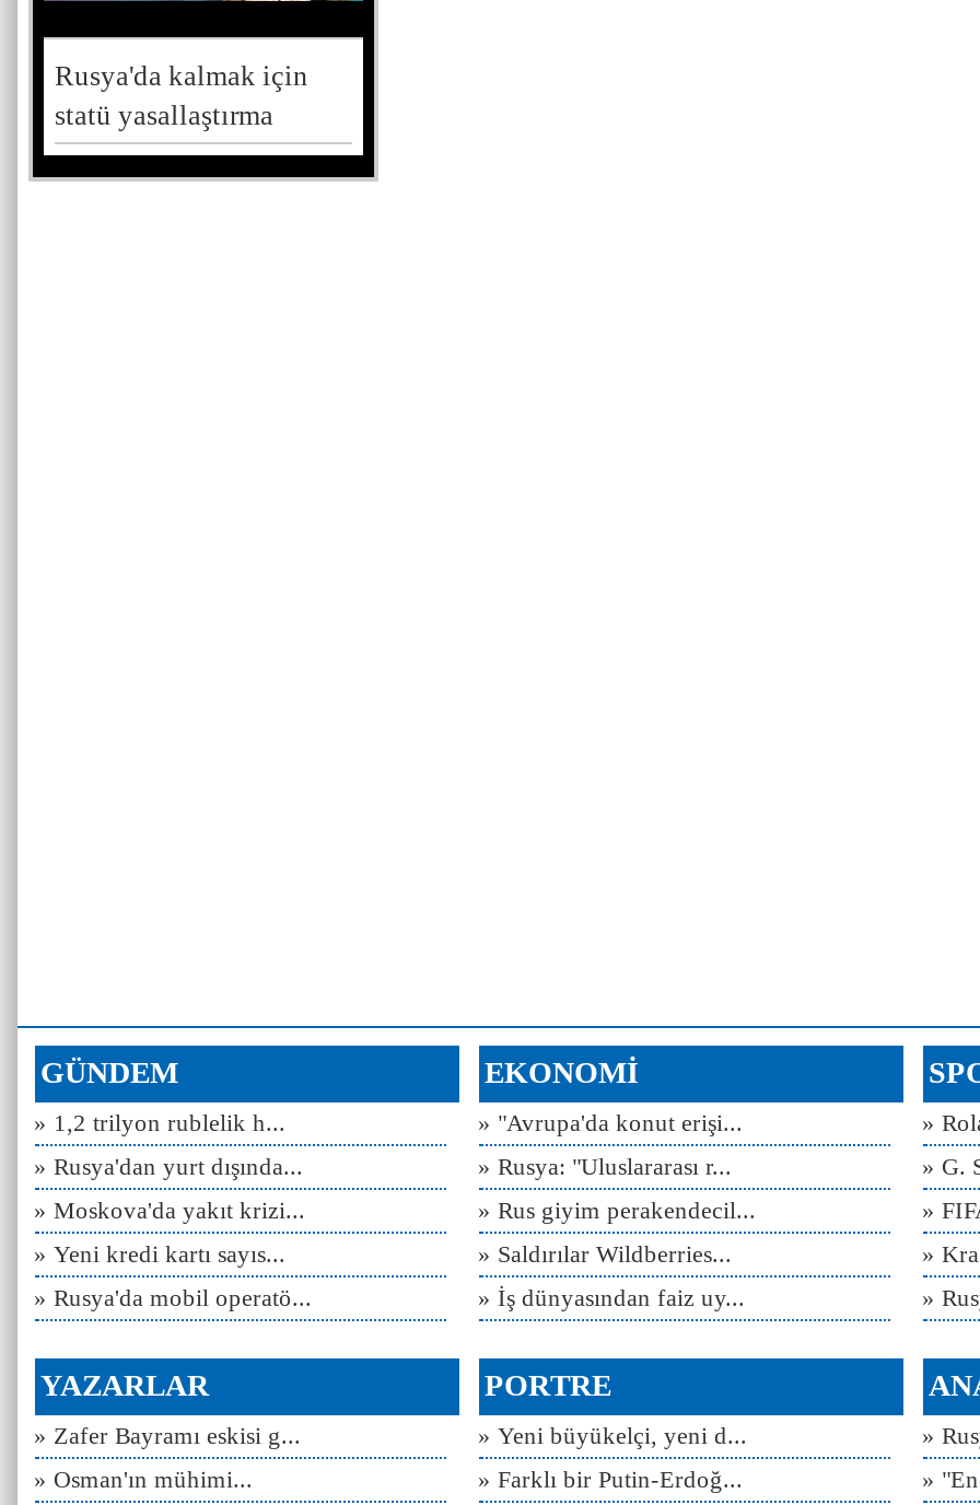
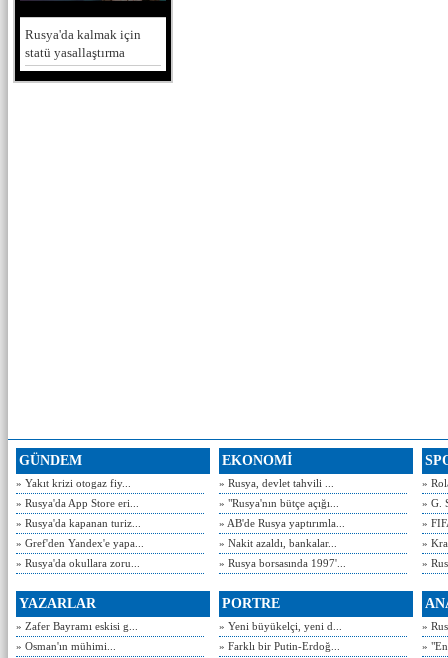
- » 1,2 trilyon rublelik h...
+ » Yakıt krizi otogaz fiy...

- » "Avrupa'da konut erişi...
+ » Rusya, devlet tahvili ...

- » Rusya'dan yurt dışında...
+ » Rusya'da App Store eri...

- » Rusya: "Uluslararası r...
+ » "Rusya'nın bütçe açığı...

- » Moskova'da yakıt krizi...
+ » Rusya'da kapanan turiz...

- » Rus giyim perakendecil...
+ » AB'de Rusya yaptırımla...

- » Yeni kredi kartı sayıs...
+ » Gref'den Yandex'e yapa...

- » Saldırılar Wildberries...
+ » Nakit azaldı, bankalar...

- » Rusya'da mobil operatö...
+ » Rusya'da okullara zoru...

- » İş dünyasından faiz uy...
+ » Rusya borsasında 1997'...
